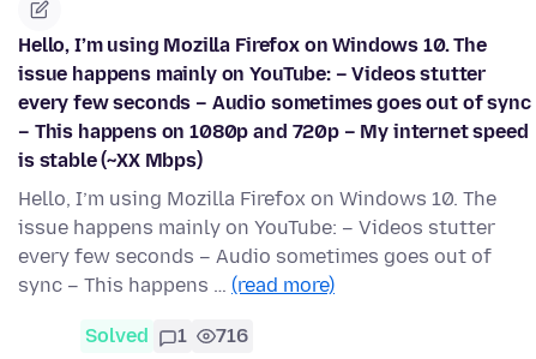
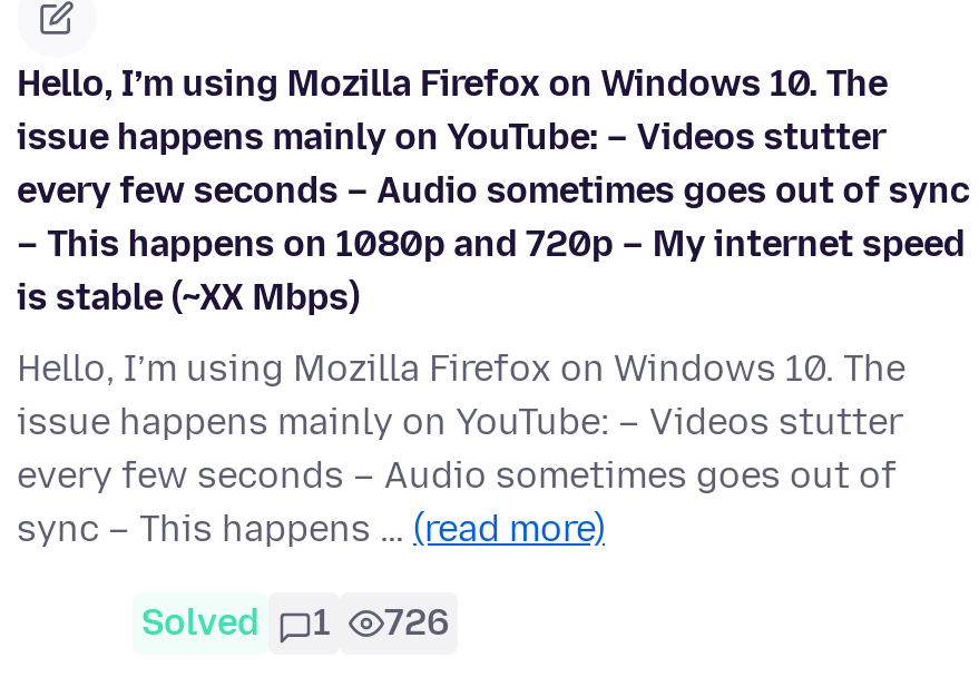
- Solved 1 716
+ Solved 1 726
